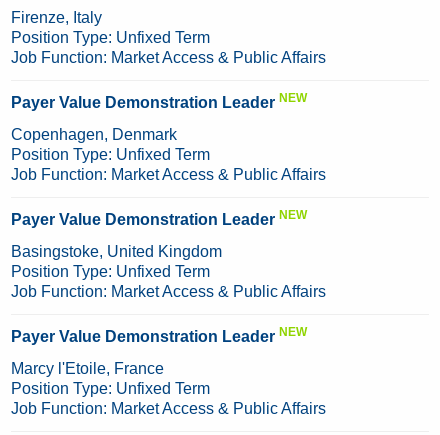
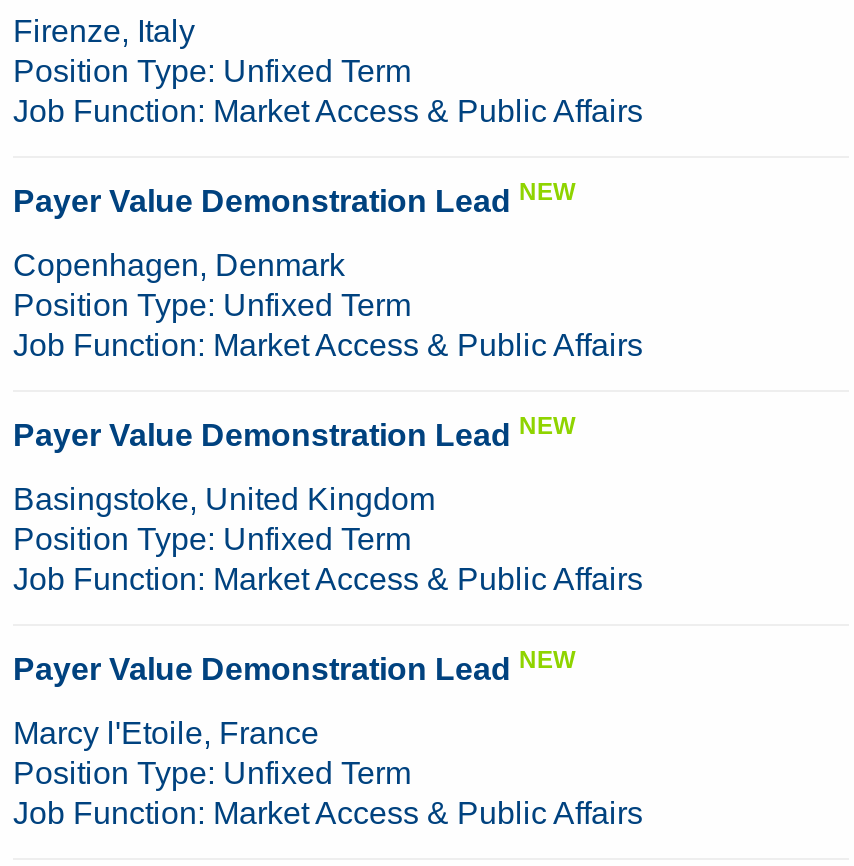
- Payer Value Demonstration Leader NEW
+ Payer Value Demonstration Lead NEW

- Payer Value Demonstration Leader NEW
+ Payer Value Demonstration Lead NEW

- Payer Value Demonstration Leader NEW
+ Payer Value Demonstration Lead NEW
